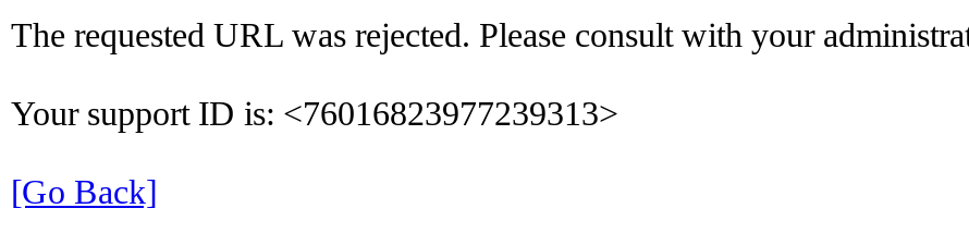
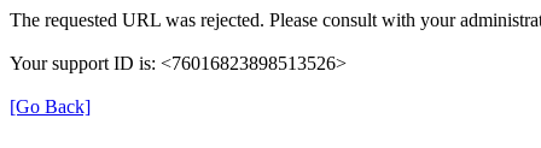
- Your support ID is: <76016823977239313>
+ Your support ID is: <76016823898513526>
